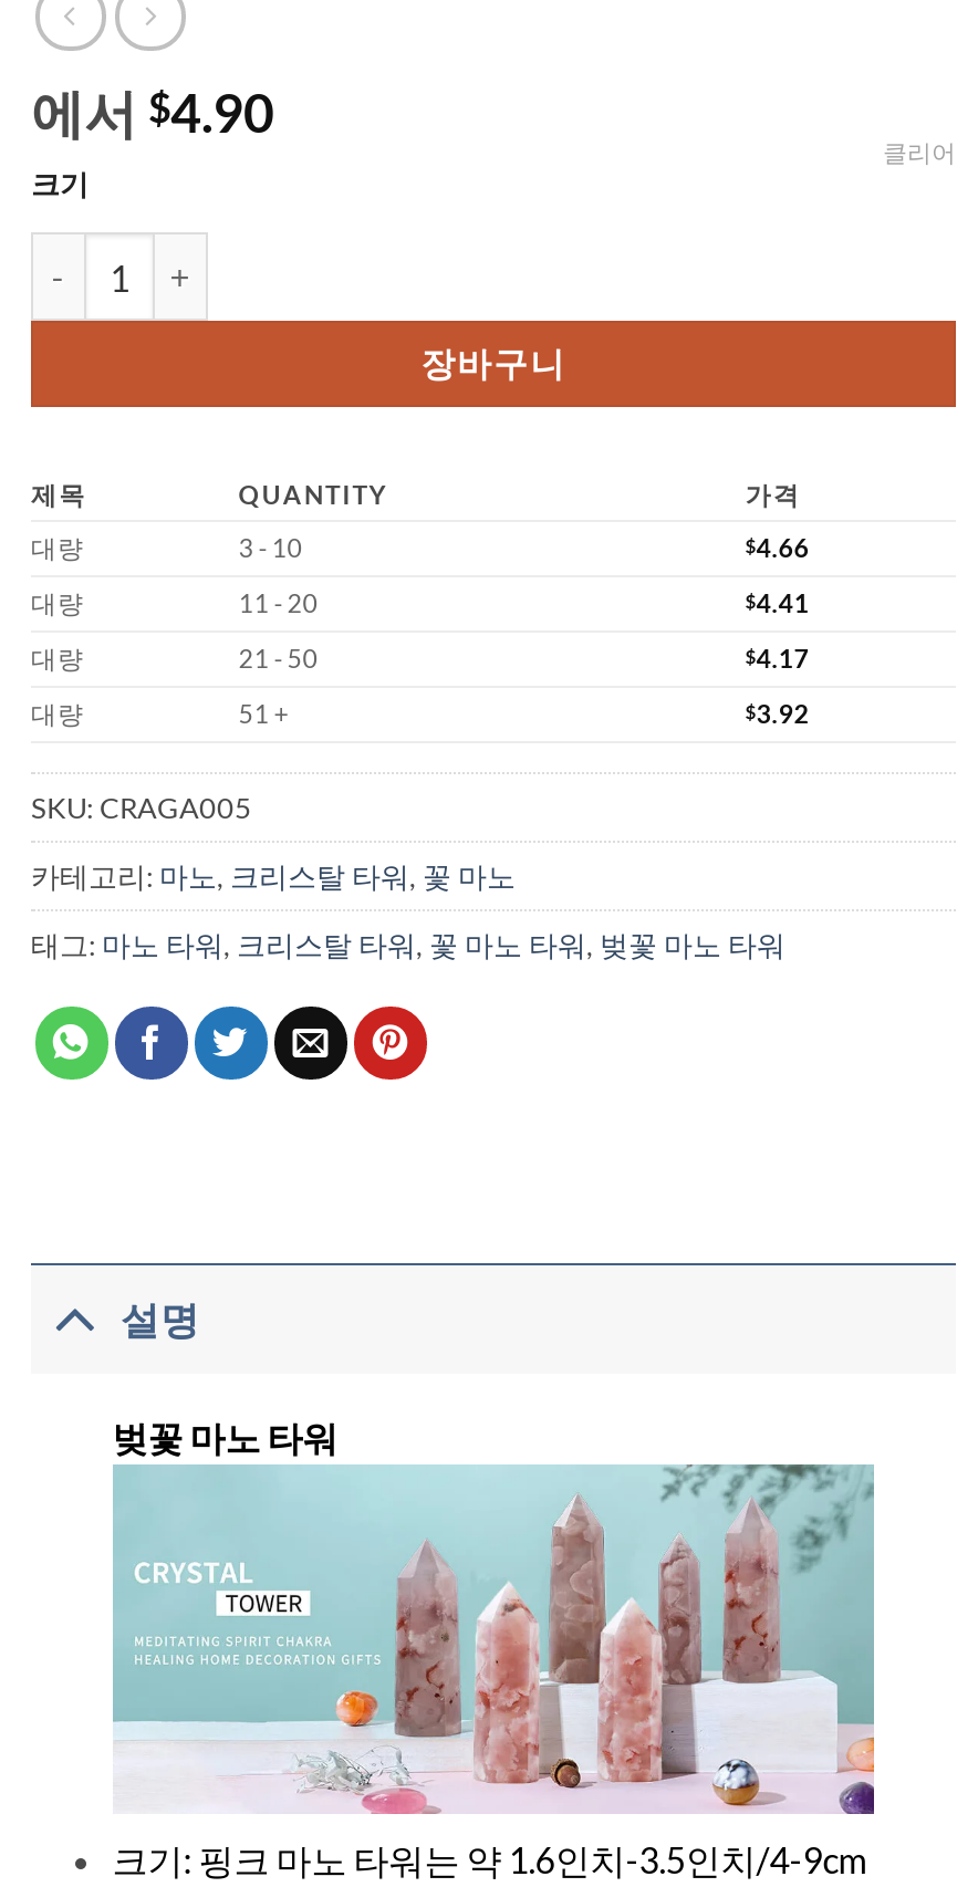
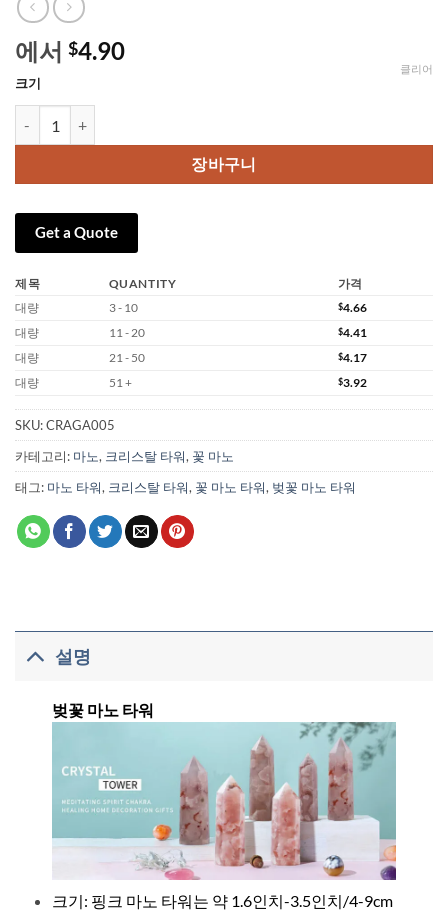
+ Get a Quote
